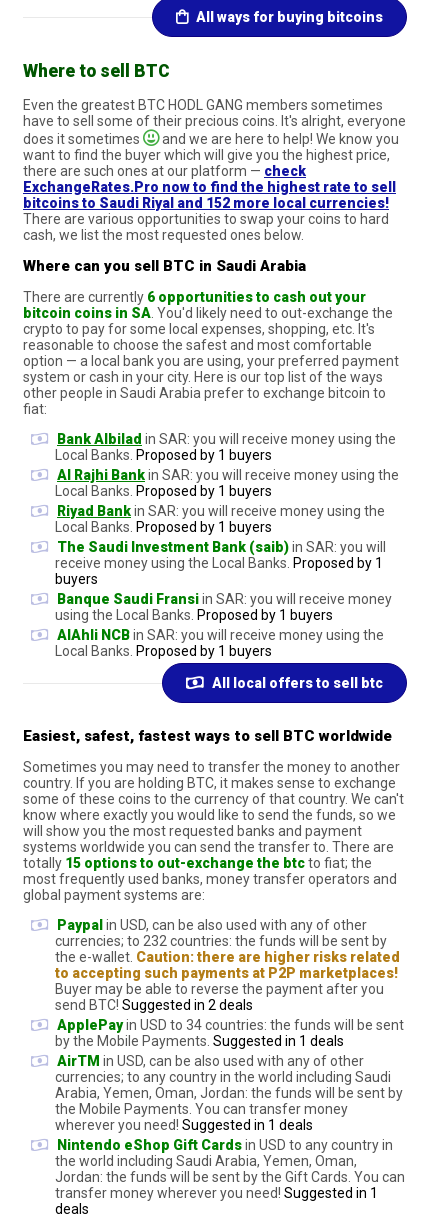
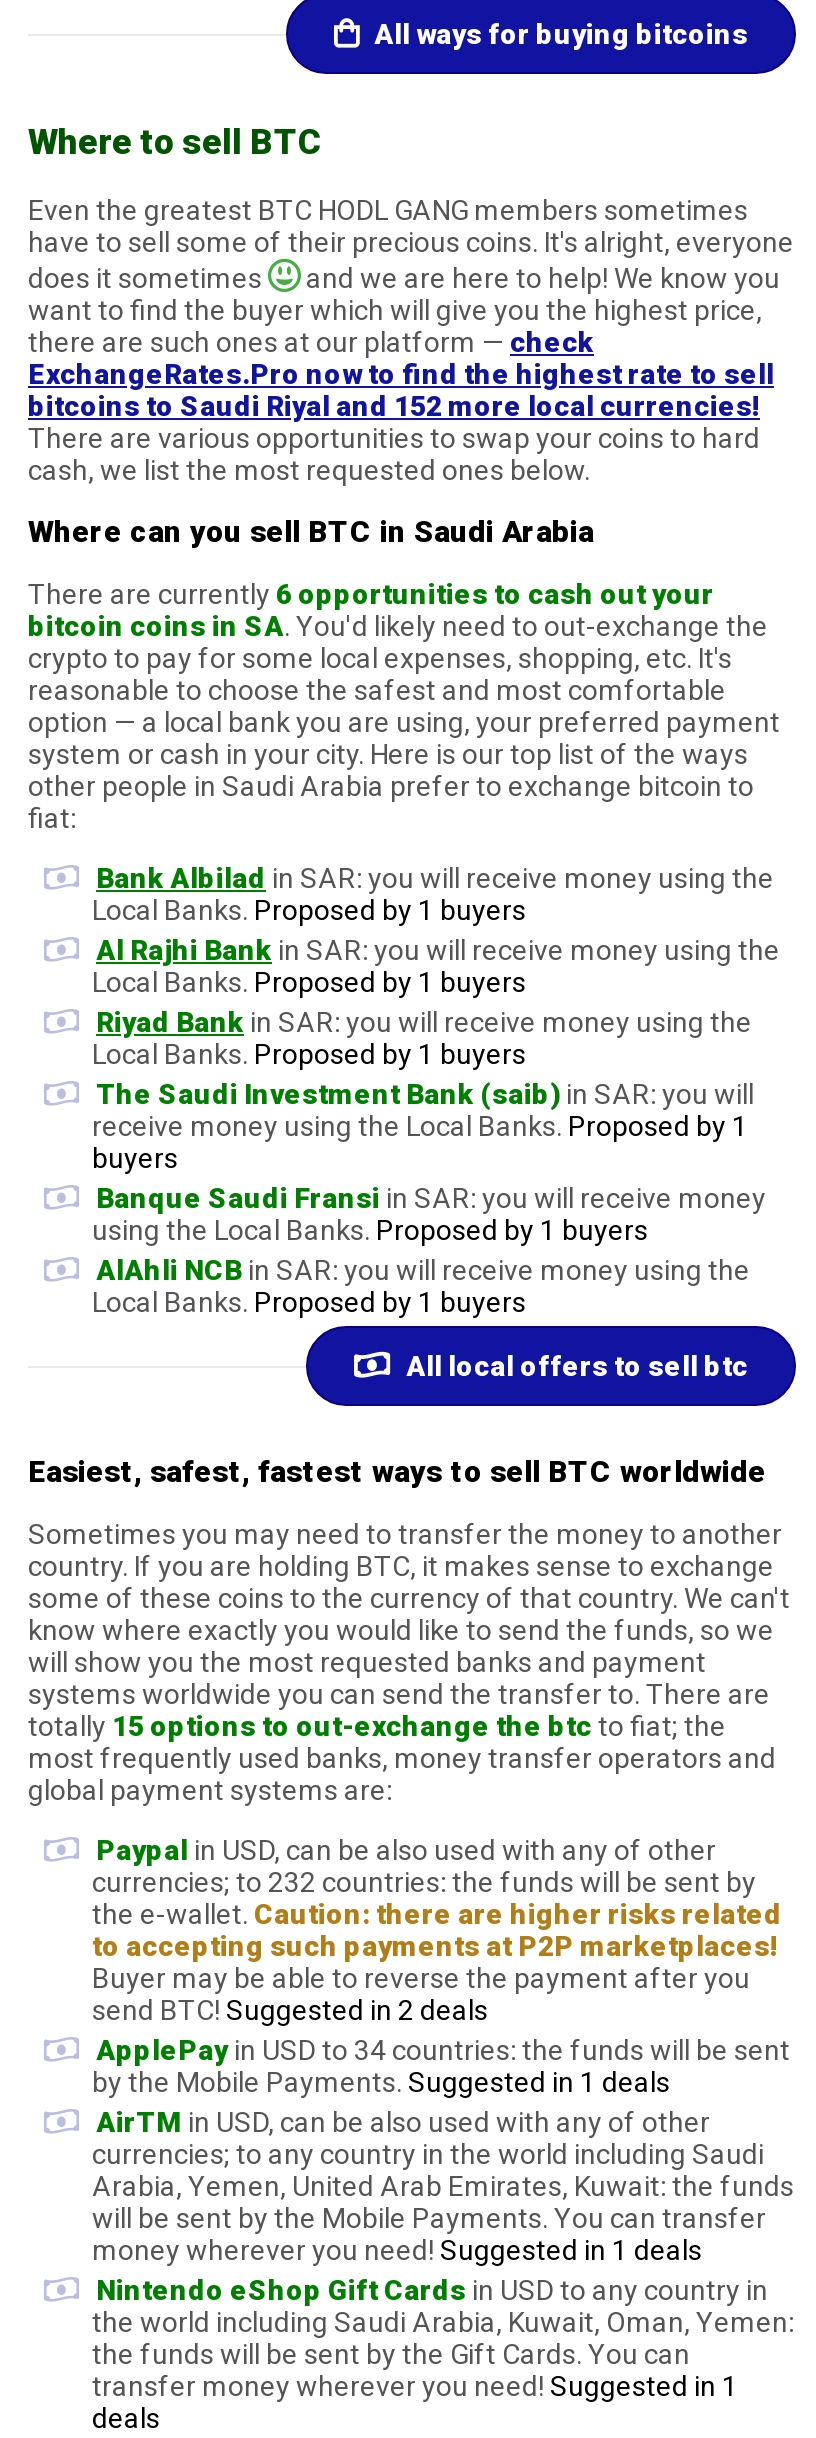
- Arabia, Yemen, Oman, Jordan: the funds will be sent by
- the Mobile Payments. You can transfer money
- wherever you need! Suggested in 1 deals
+ Arabia, Yemen, United Arab Emirates, Kuwait: the funds
+ will be sent by the Mobile Payments. You can transfer
+ money wherever you need! Suggested in 1 deals

- the world including Saudi Arabia, Yemen, Oman,
- Jordan: the funds will be sent by the Gift Cards. You can
+ the world including Saudi Arabia, Kuwait, Oman, Yemen:
+ the funds will be sent by the Gift Cards. You can
